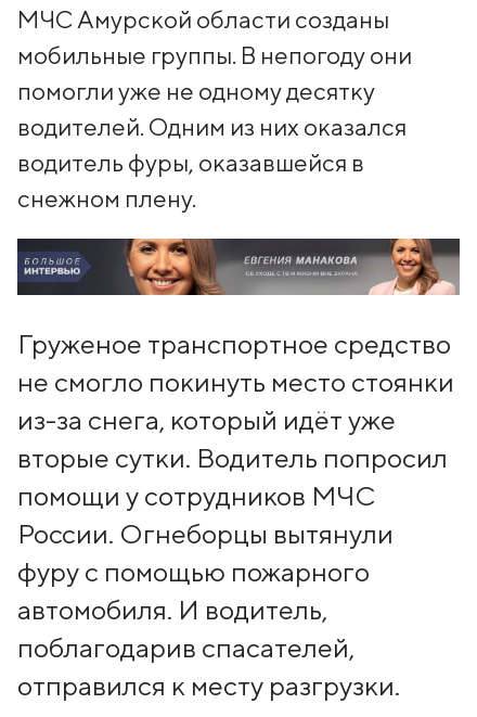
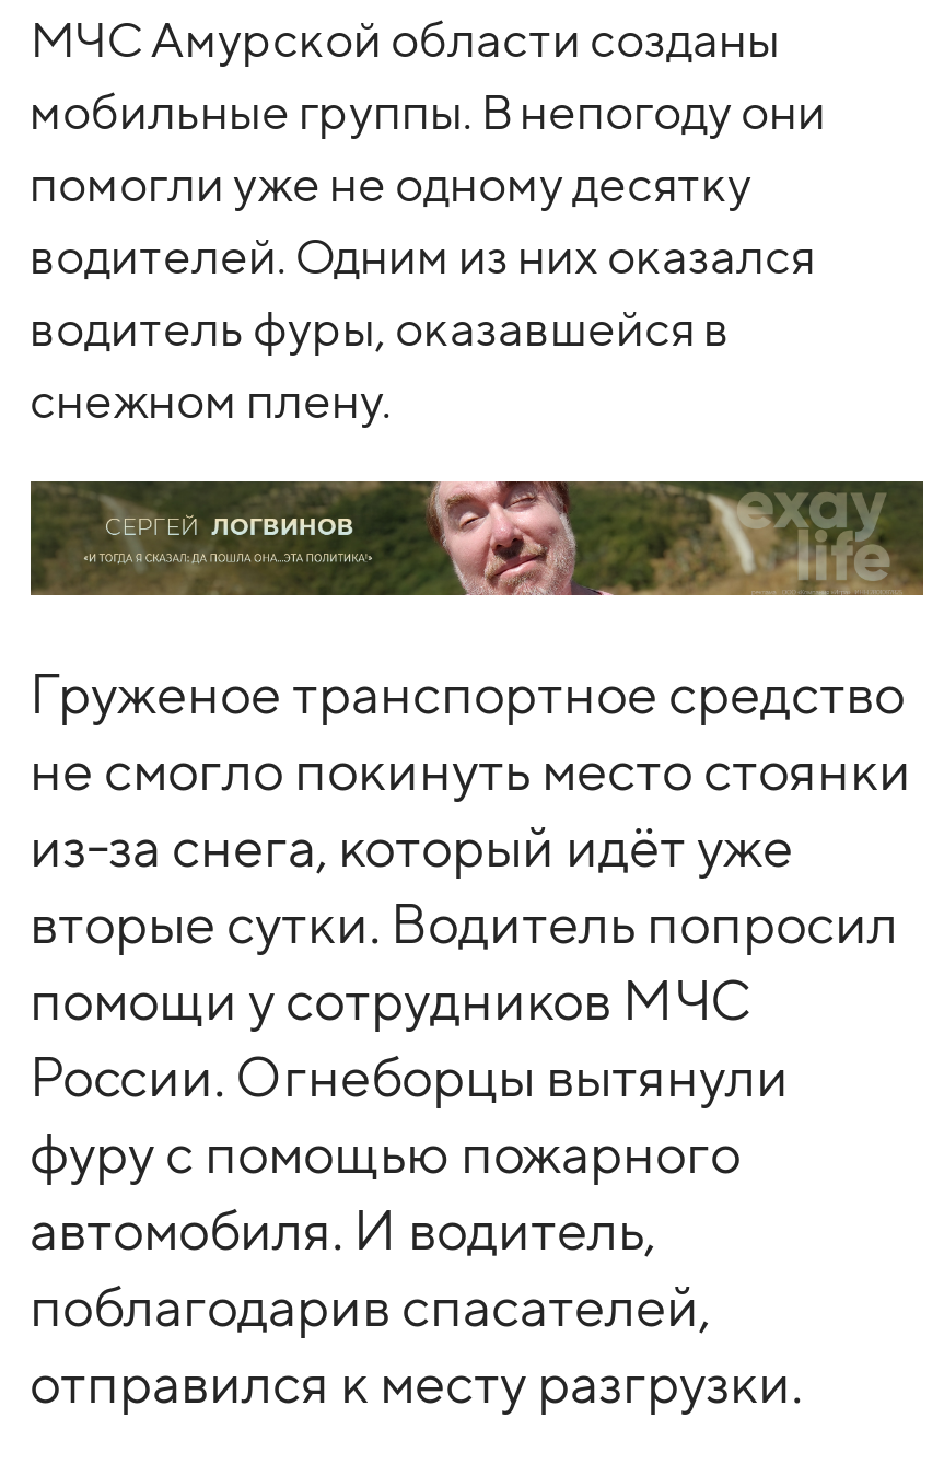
- [image]
+ [image]
